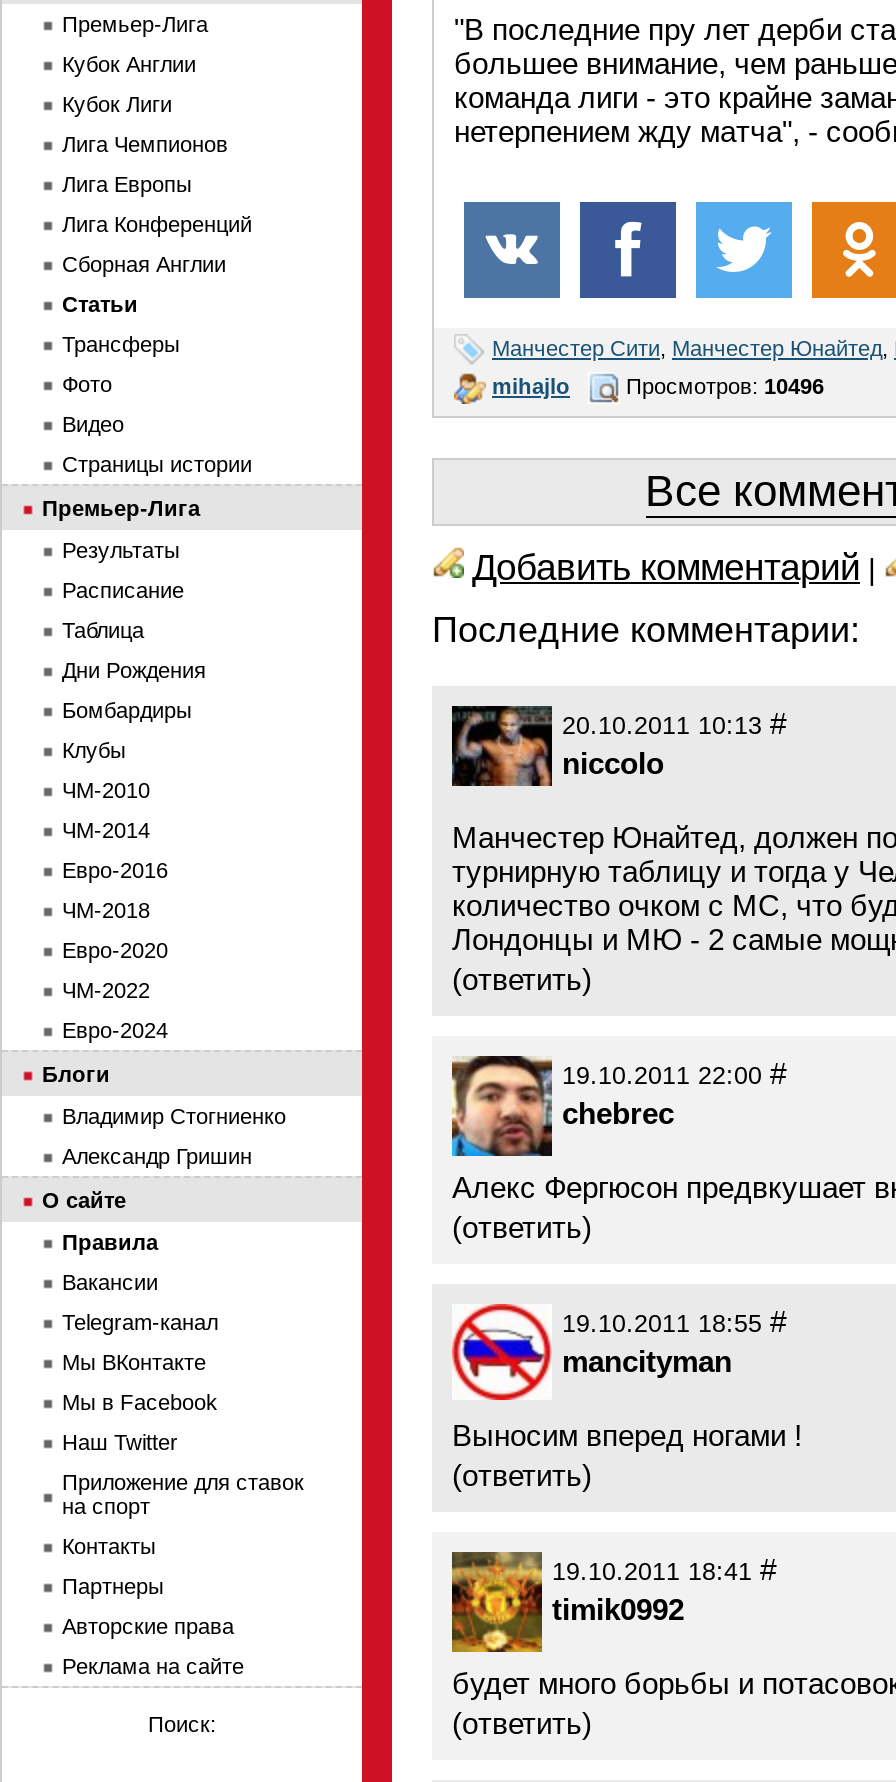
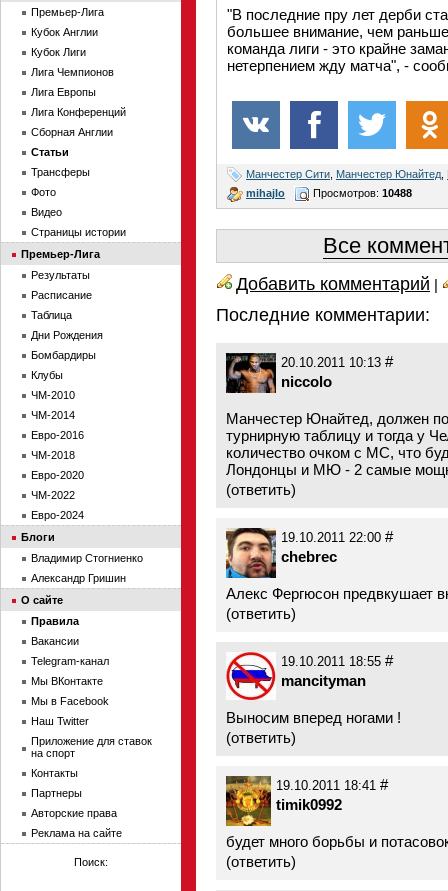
- Просмотров: 10496
+ Просмотров: 10488
